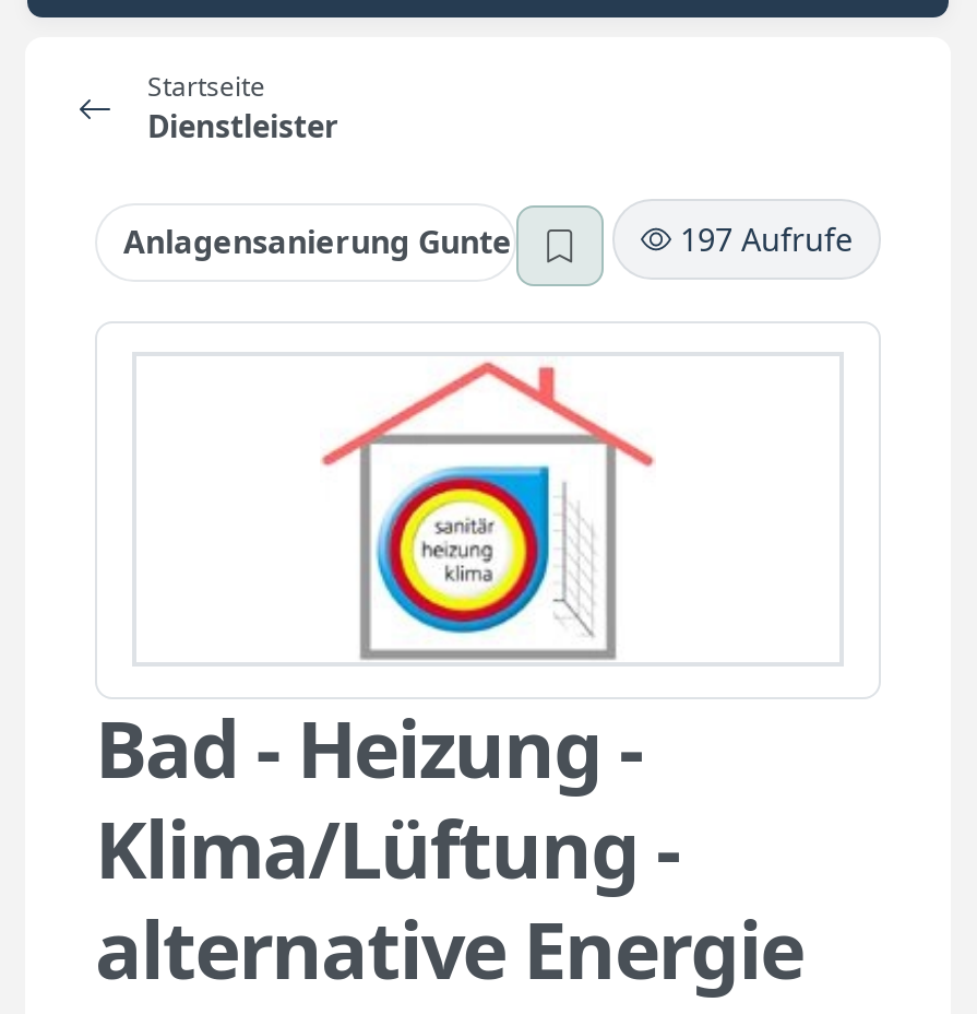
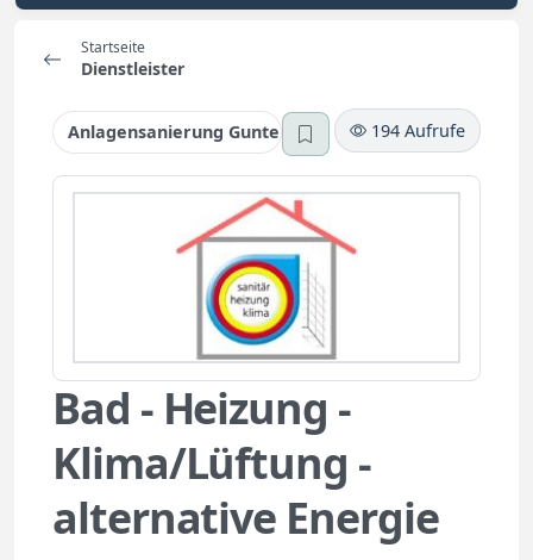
- 197 Aufrufe
+ 194 Aufrufe
